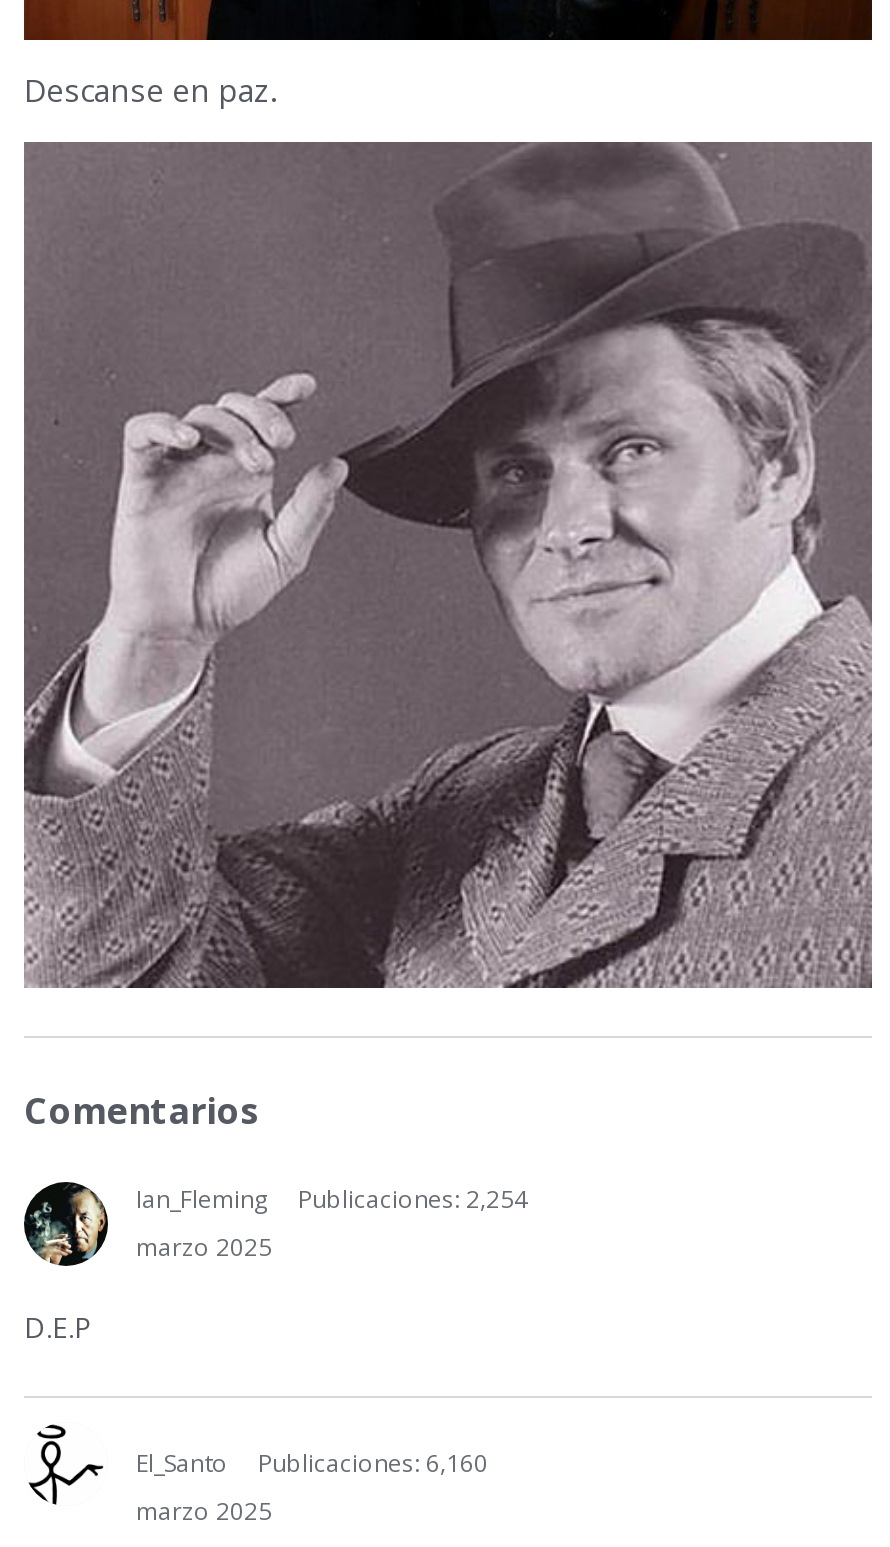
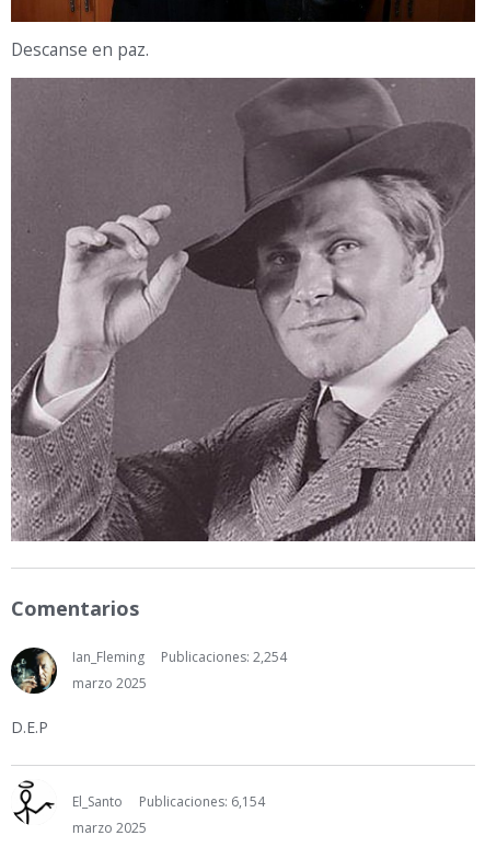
- Publicaciones: 6,160
+ Publicaciones: 6,154
